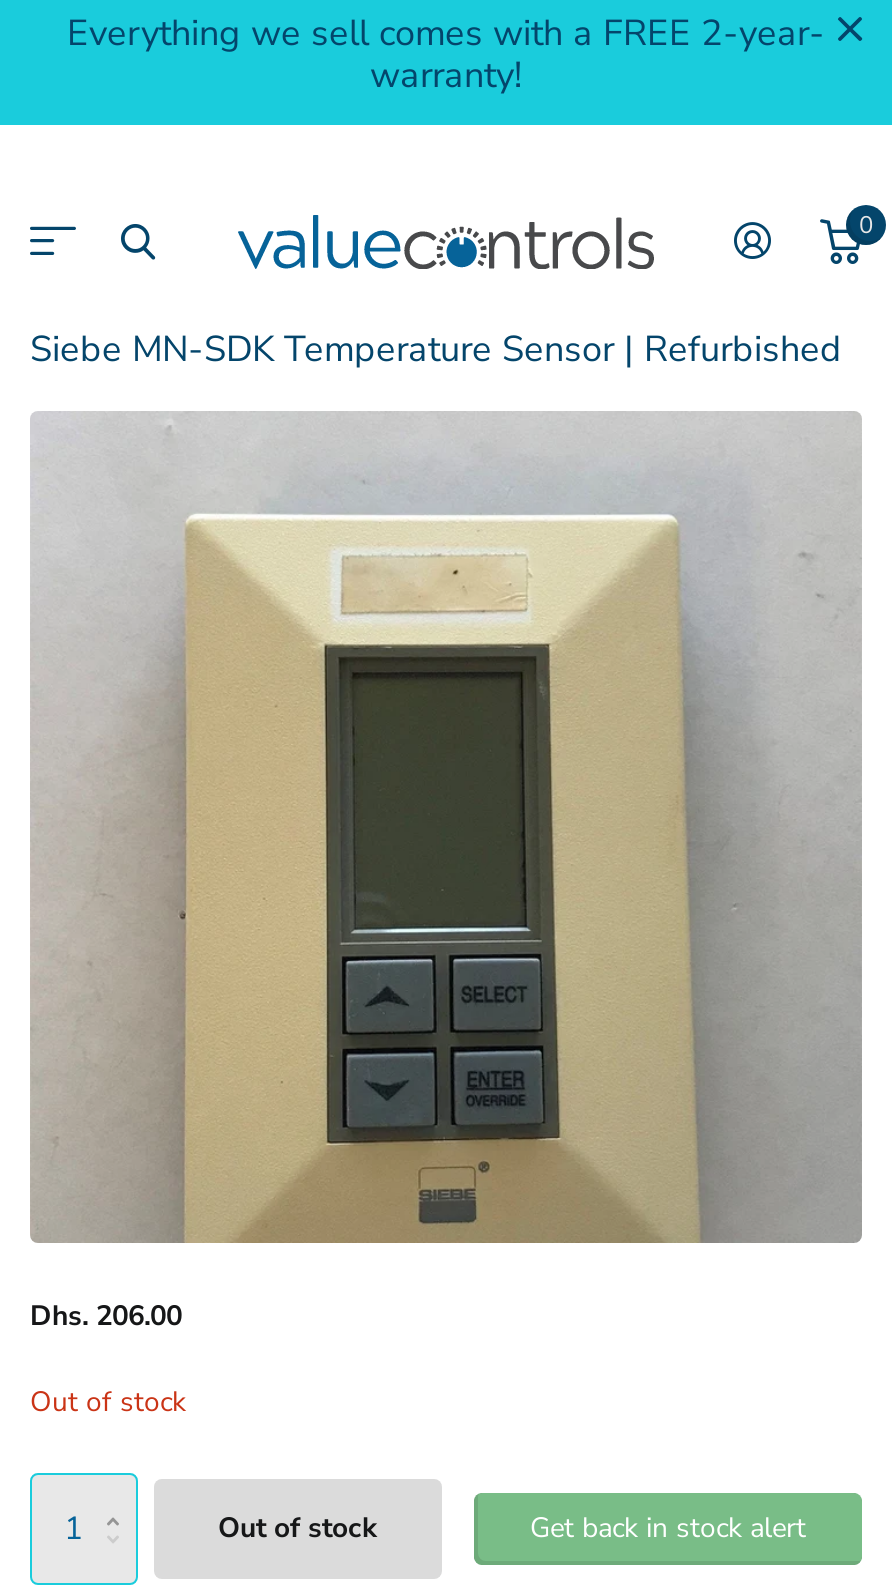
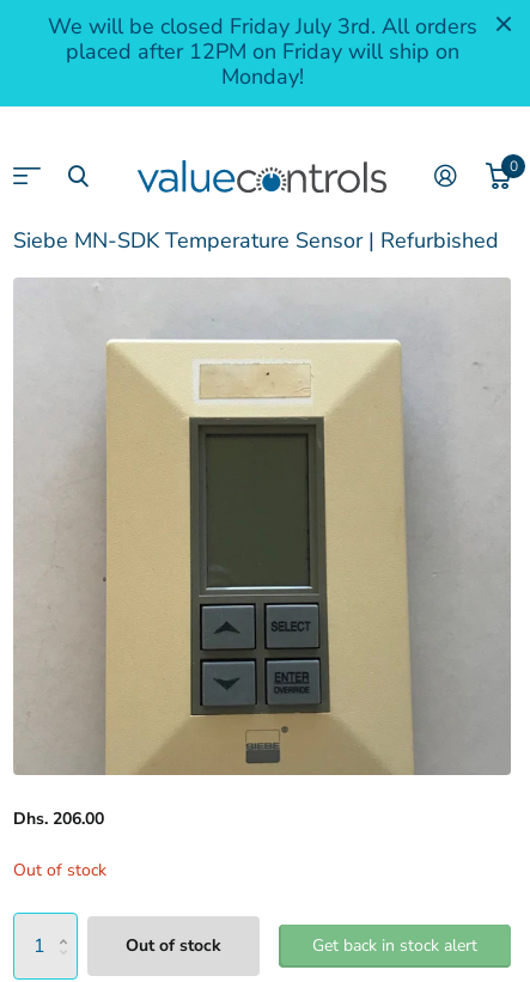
- Everything we sell comes with a FREE 2-year-
- warranty!
+ We will be closed Friday July 3rd. All orders
+ placed after 12PM on Friday will ship on
+ Monday!
